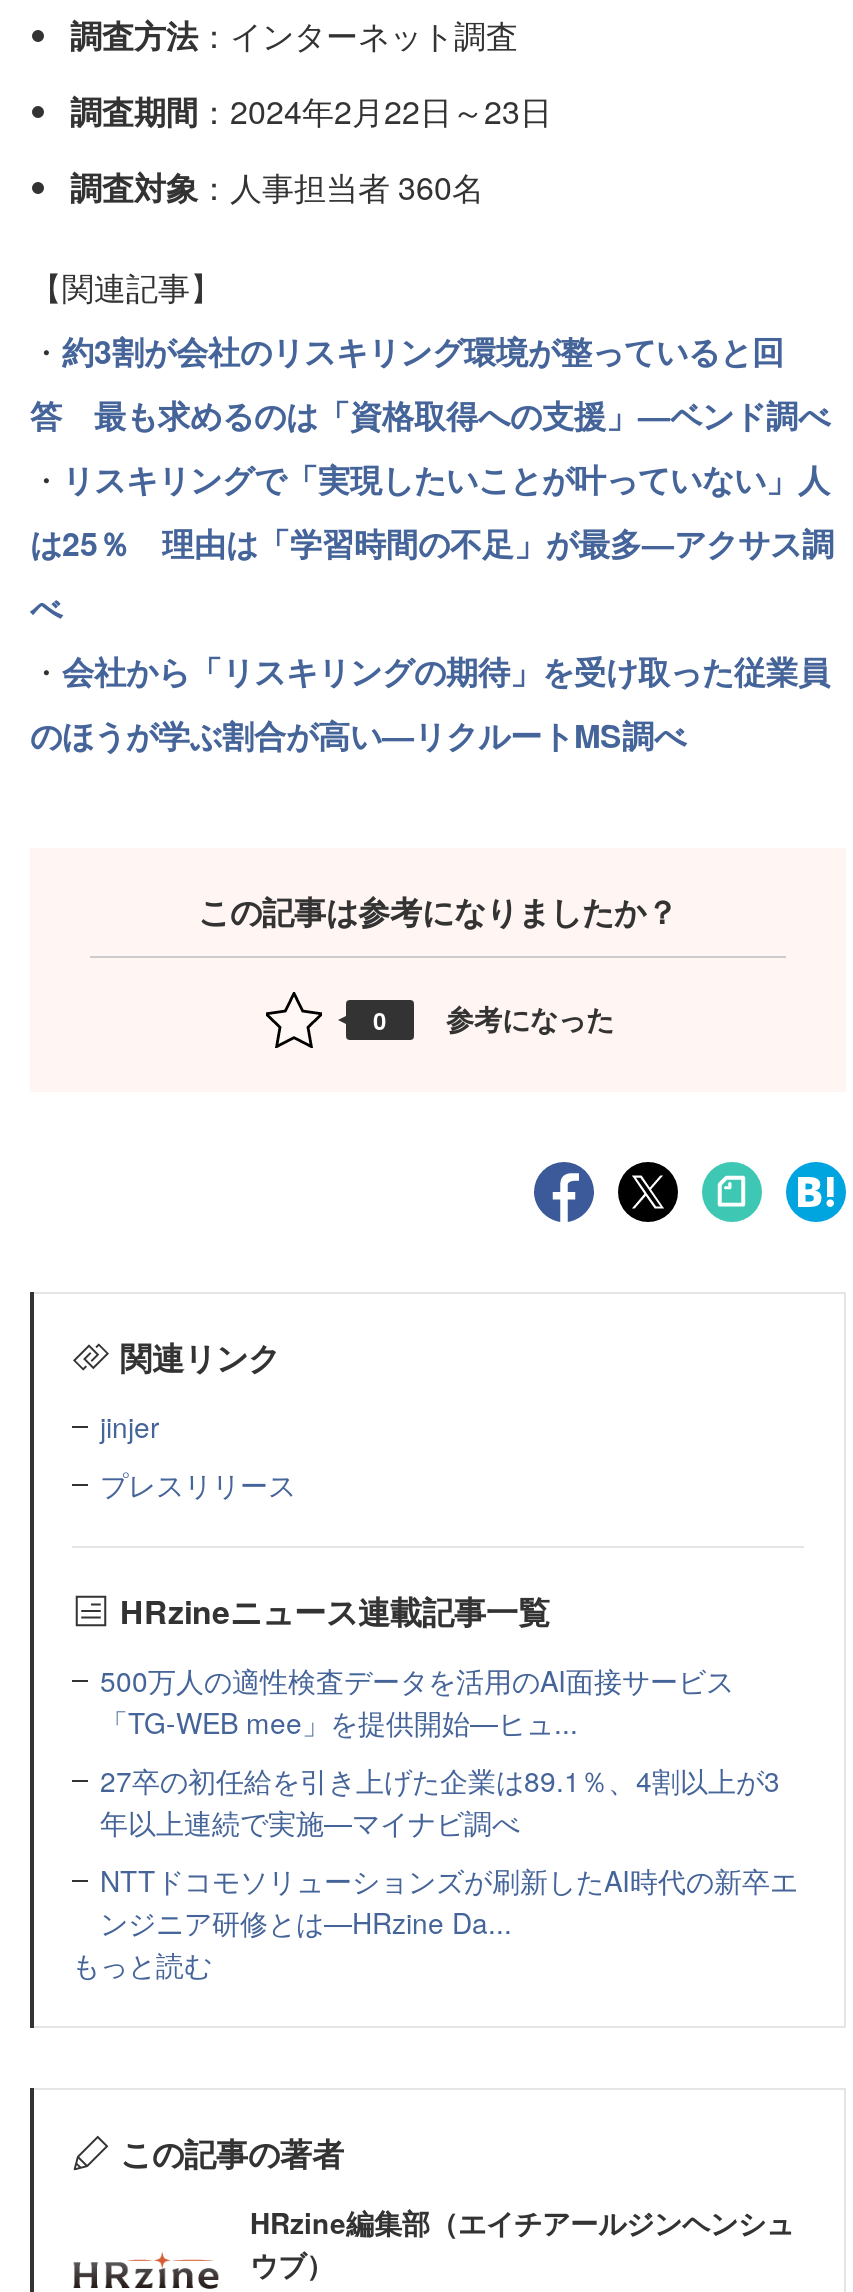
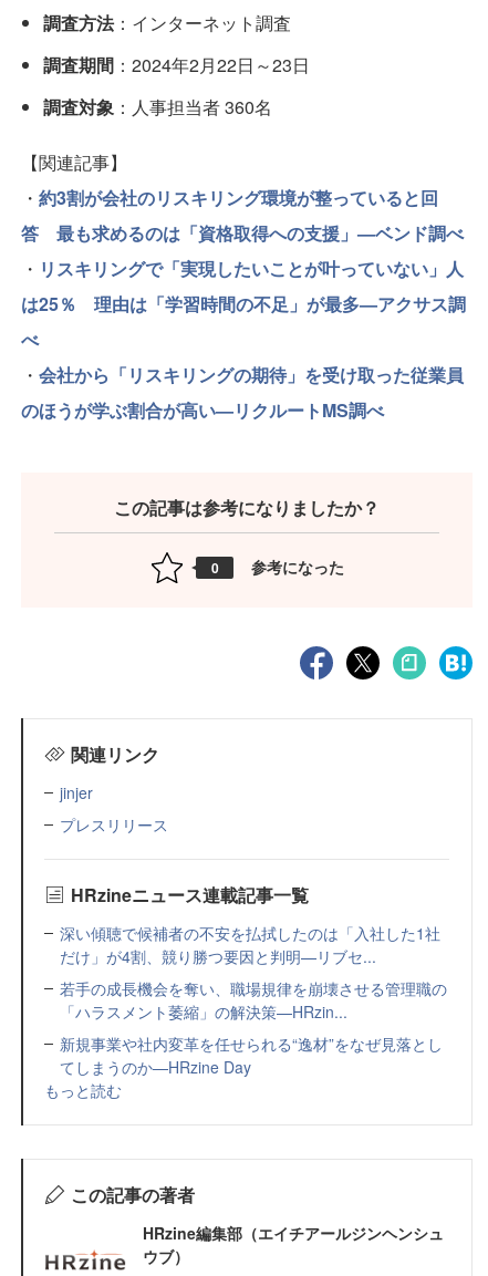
- 500万人の適性検査データを活用のAI面接サービス
- 「TG-WEB mee」を提供開始—ヒュ...
- 27卒の初任給を引き上げた企業は89.1％、4割以上が3
- 年以上連続で実施—マイナビ調べ
- NTTドコモソリューションズが刷新したAI時代の新卒エ
- ンジニア研修とは—HRzine Da...
+ 深い傾聴で候補者の不安を払拭したのは「入社した1社
+ だけ」が4割、競り勝つ要因と判明—リブセ...
+ 若手の成長機会を奪い、職場規律を崩壊させる管理職の
+ 「ハラスメント萎縮」の解決策—HRzin...
+ 新規事業や社内変革を任せられる“逸材”をなぜ見落とし
+ てしまうのか—HRzine Day
